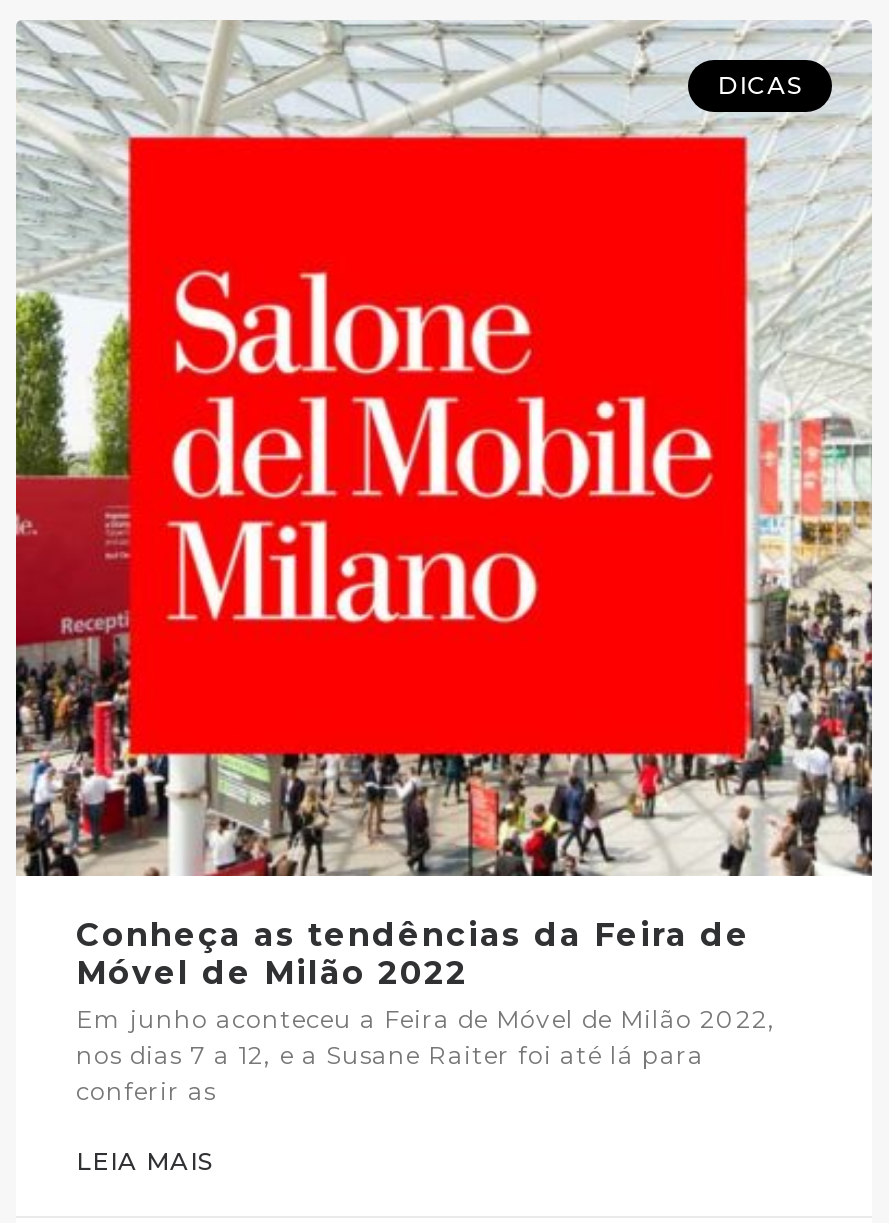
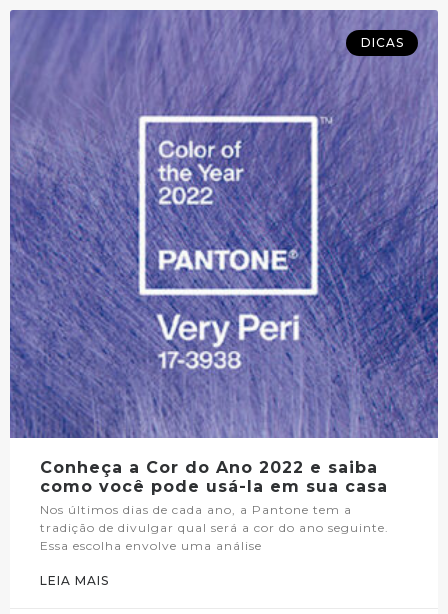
- [image]
- Conheça as tendências da Feira de
- Móvel de Milão 2022
- Em junho aconteceu a Feira de Móvel de Milão 2022,
- nos dias 7 a 12, e a Susane Raiter foi até lá para
- conferir as
+ [image]
+ Conheça a Cor do Ano 2022 e saiba
+ como você pode usá-la em sua casa
+ Nos últimos dias de cada ano, a Pantone tem a
+ tradição de divulgar qual será a cor do ano seguinte.
+ Essa escolha envolve uma análise
